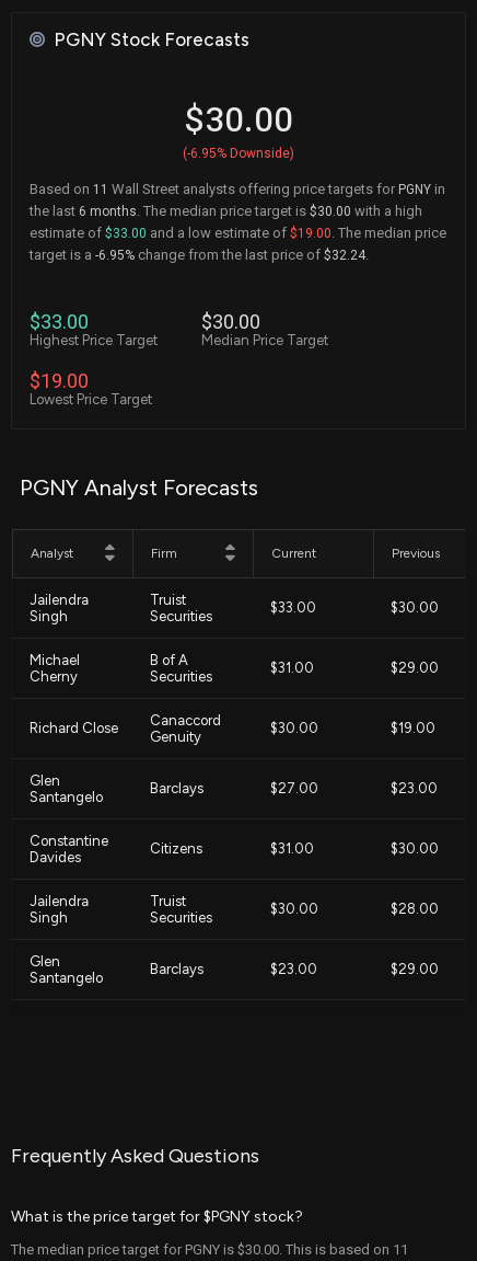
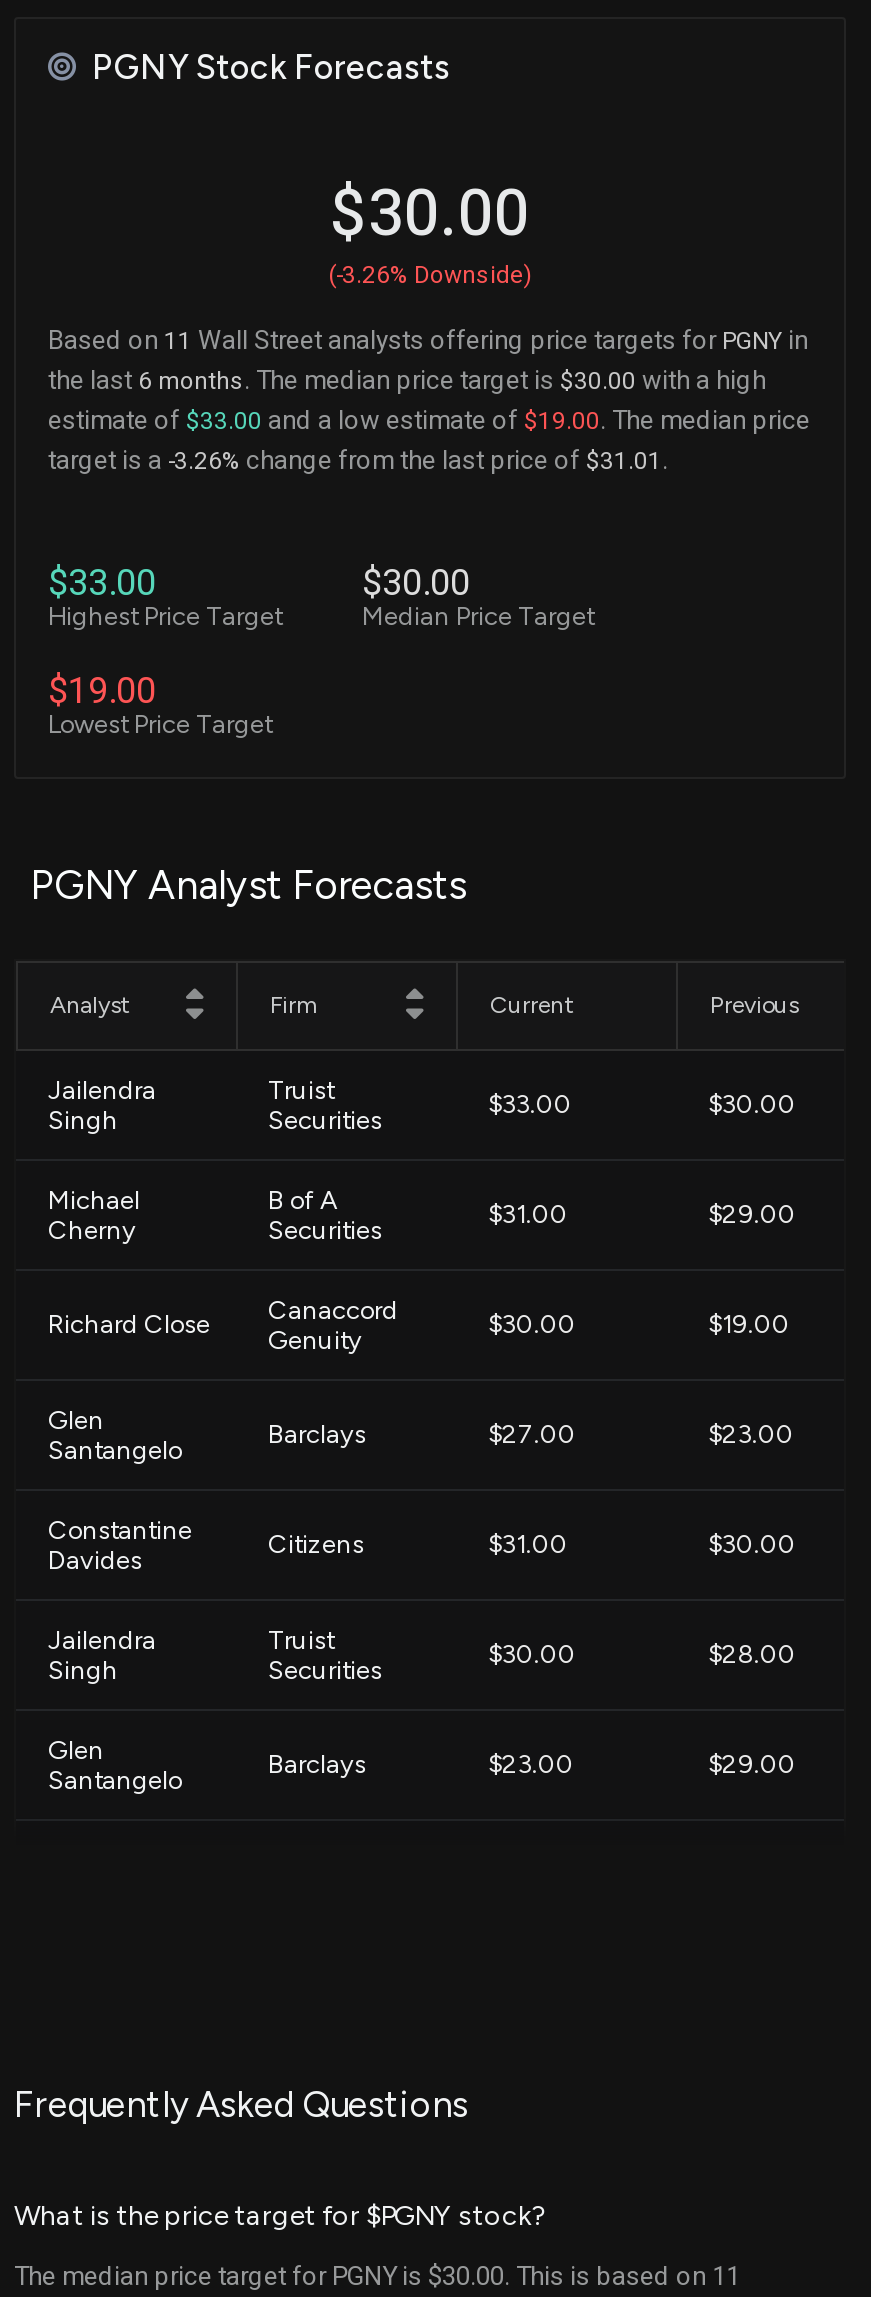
- (-6.95% Downside)
+ (-3.26% Downside)

- target is a -6.95% change from the last price of $32.24.
+ target is a -3.26% change from the last price of $31.01.
